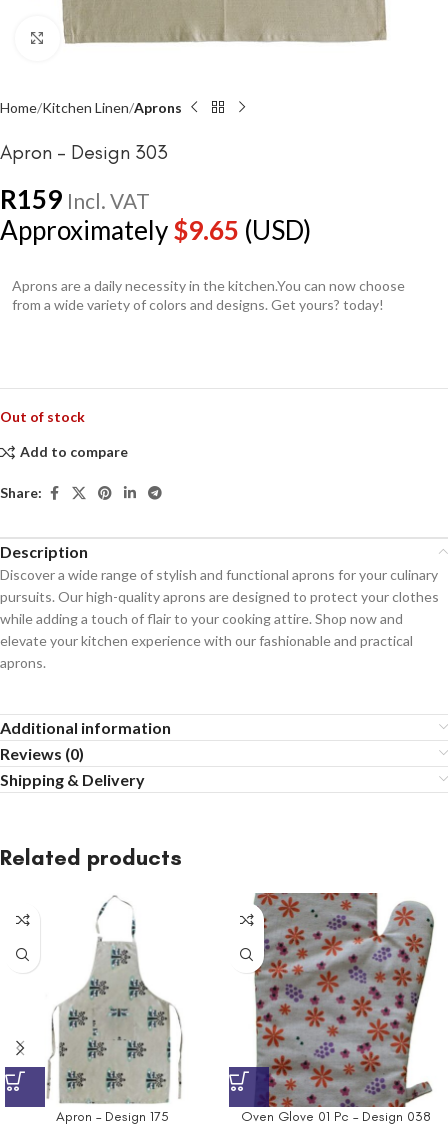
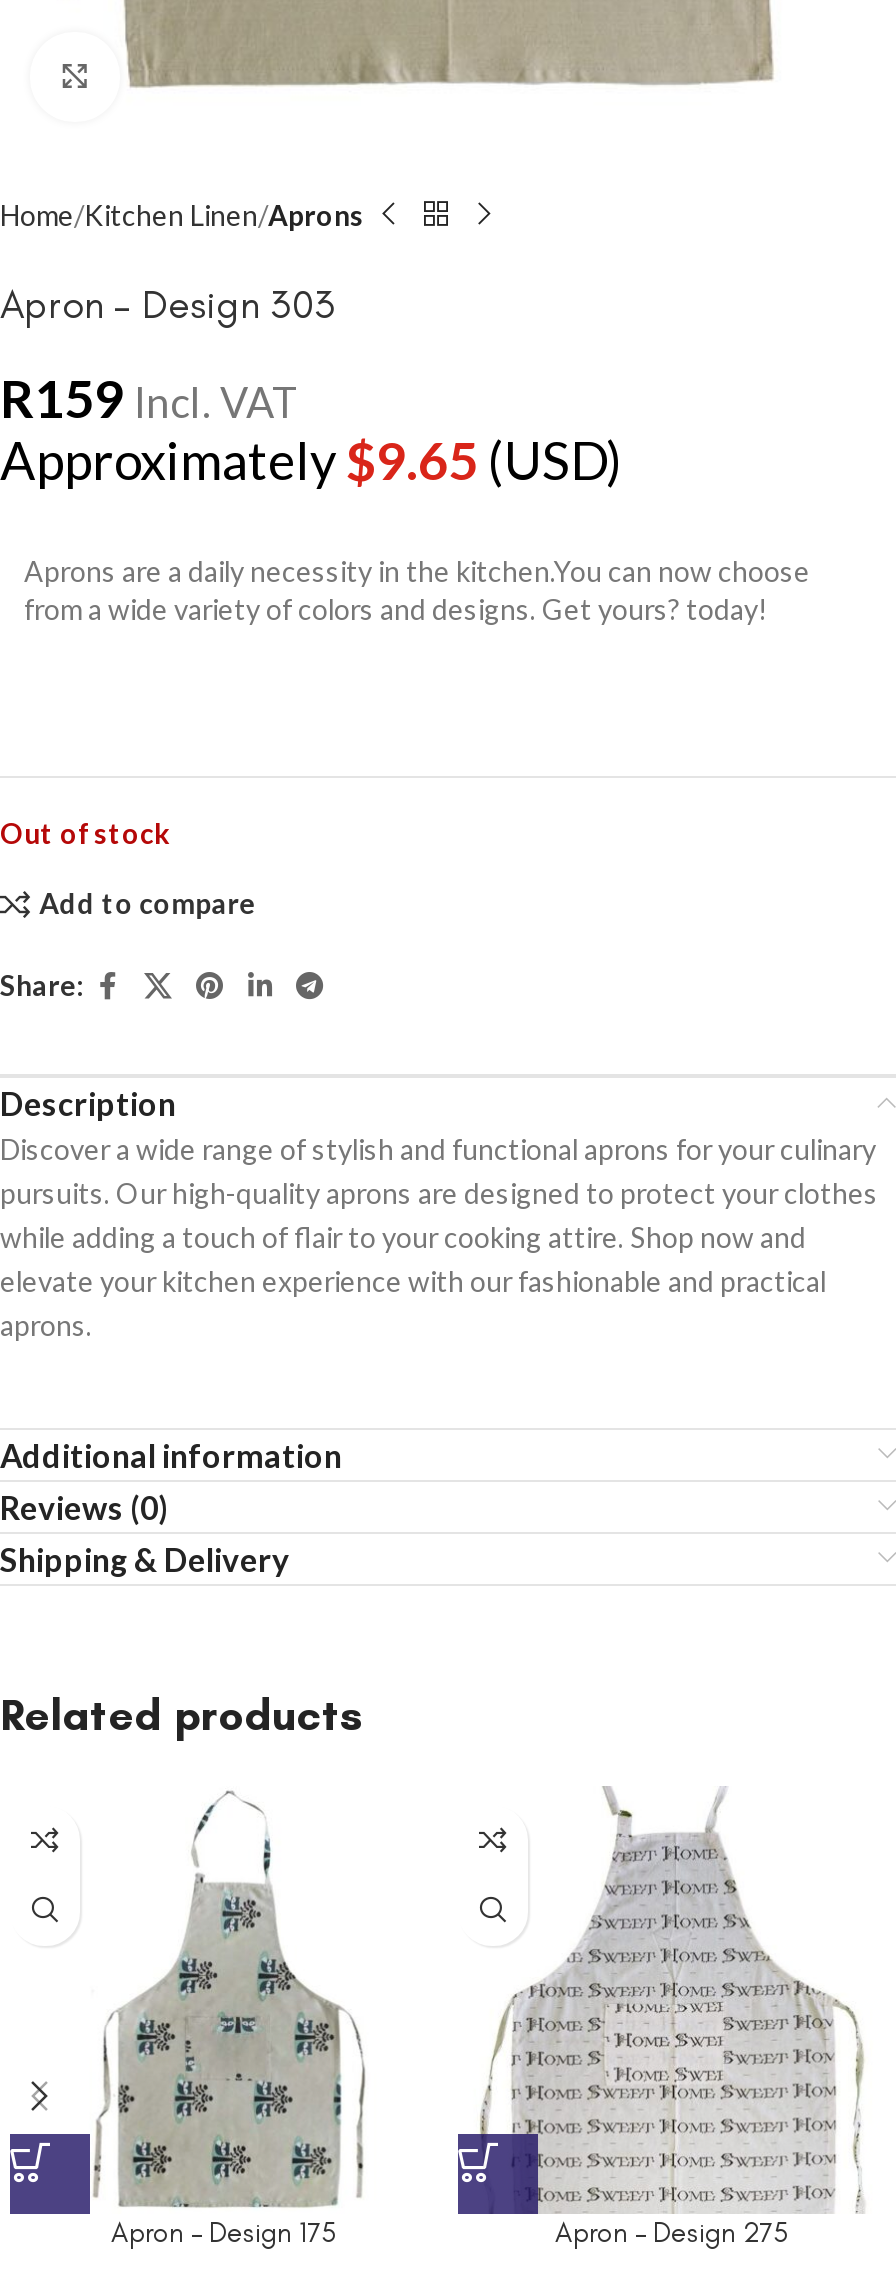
- [image]
- Oven Glove 01 Pc – Design 038
+ [image]
+ Apron – Design 275
